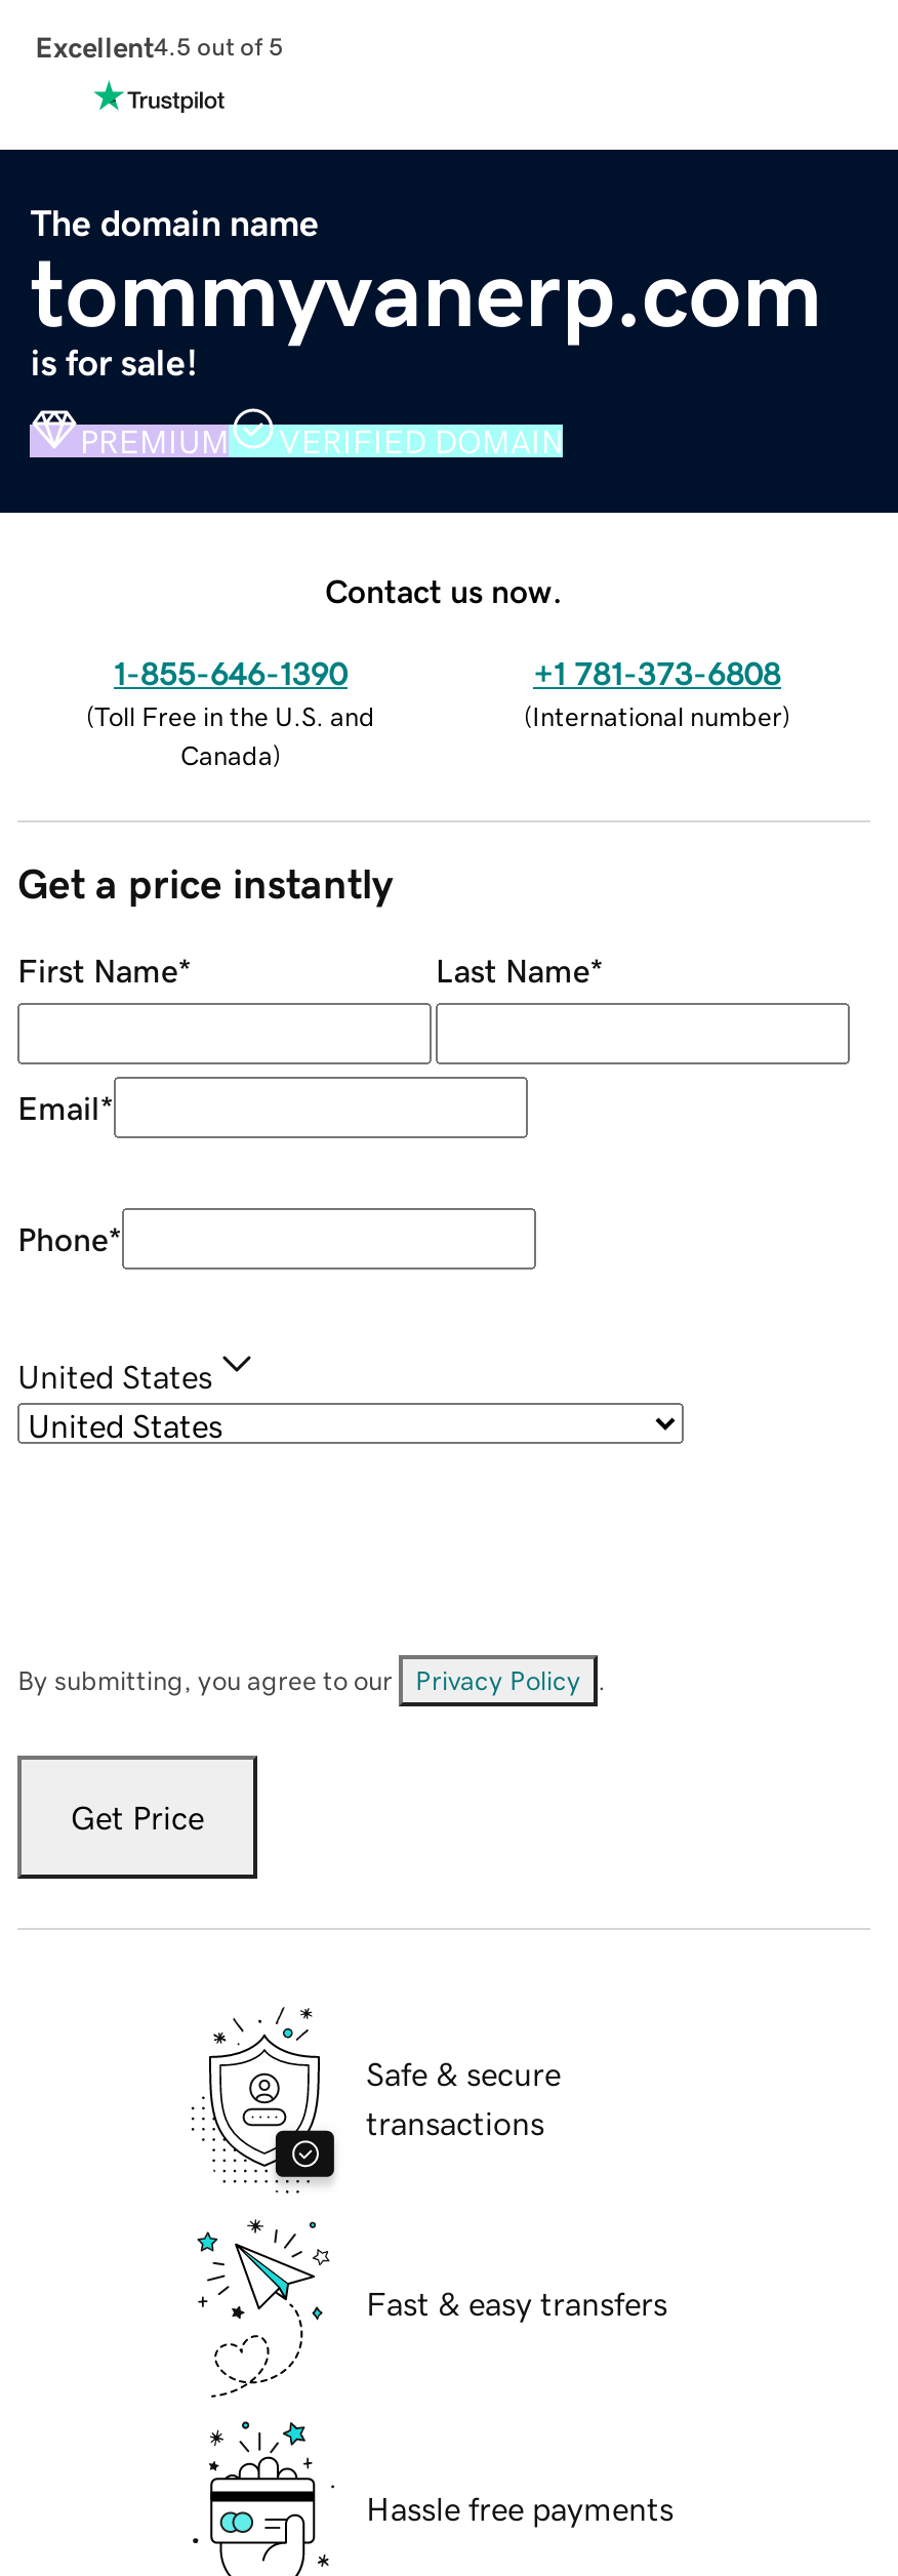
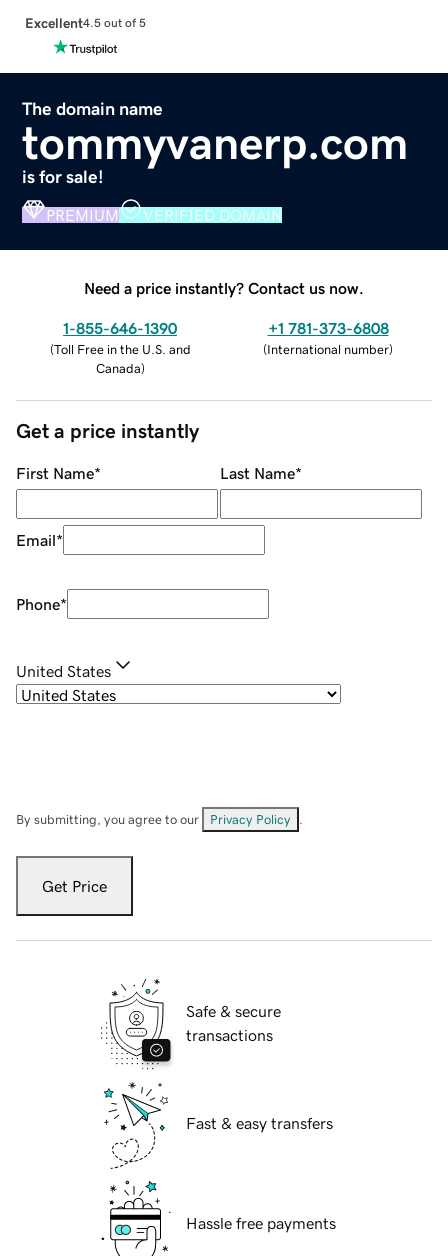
- Contact us now.
+ Need a price instantly? Contact us now.
